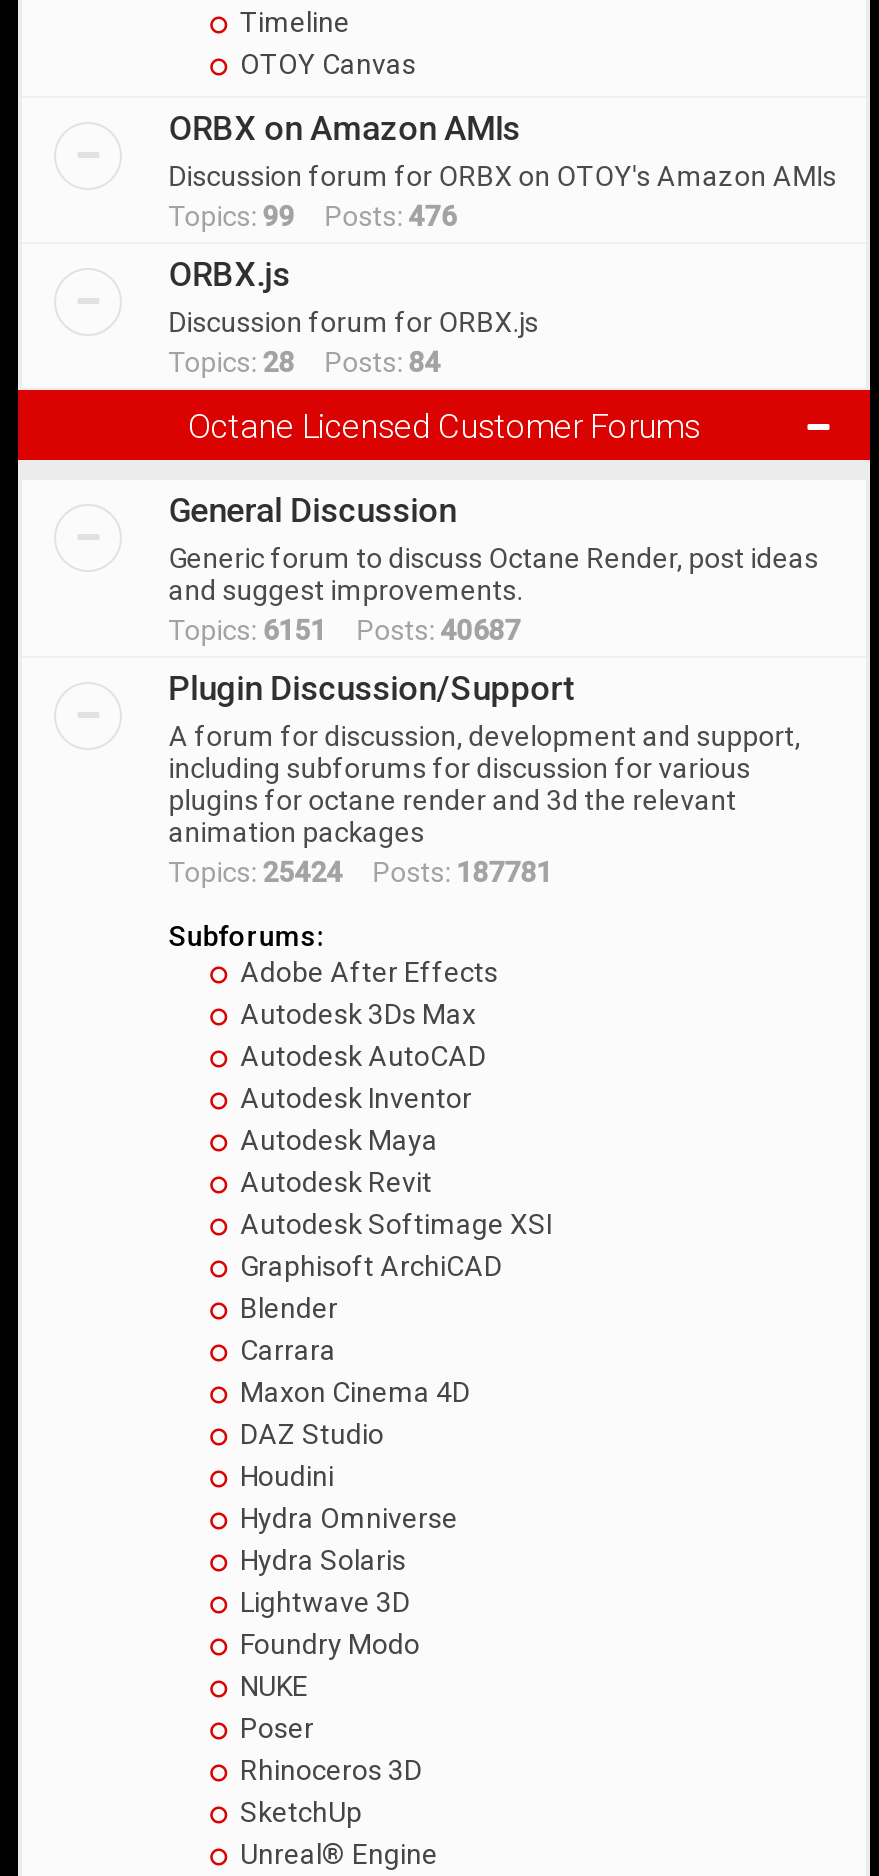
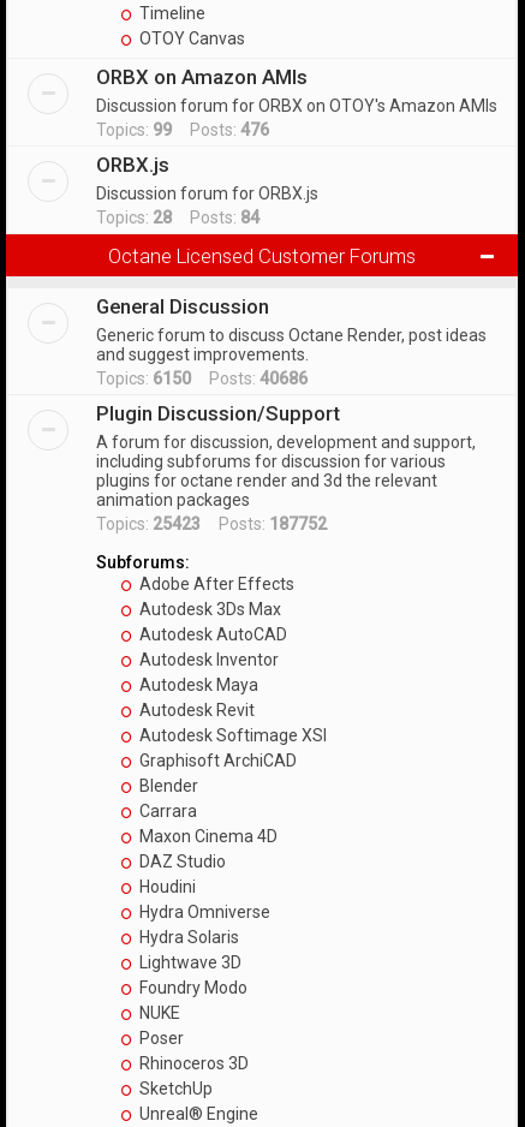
- Topics: 6151 Posts: 40687
+ Topics: 6150 Posts: 40686

- Topics: 25424 Posts: 187781
+ Topics: 25423 Posts: 187752
